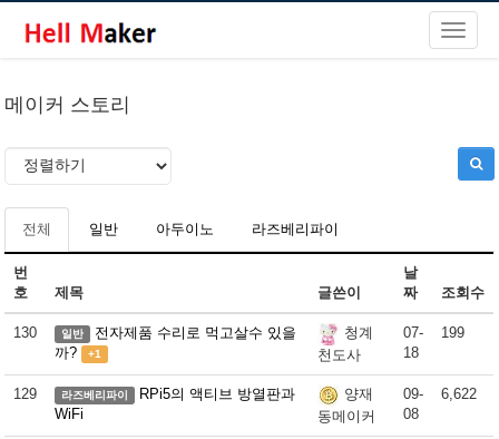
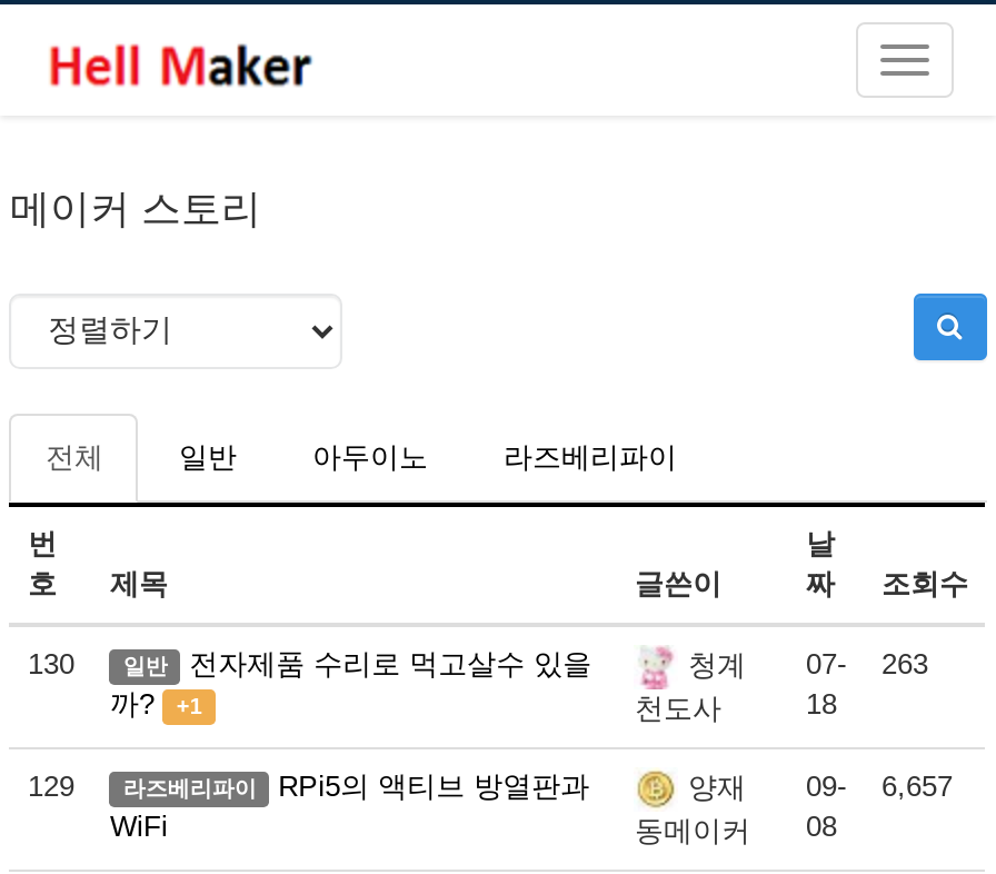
- 청계 07- 199
+ 청계 07- 263

- 양재 09- 6,622
+ 양재 09- 6,657
